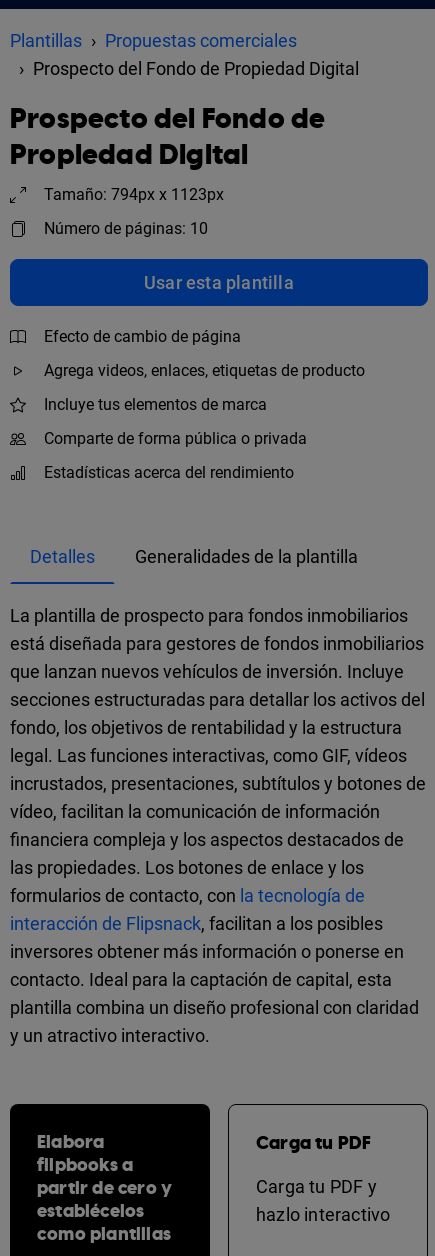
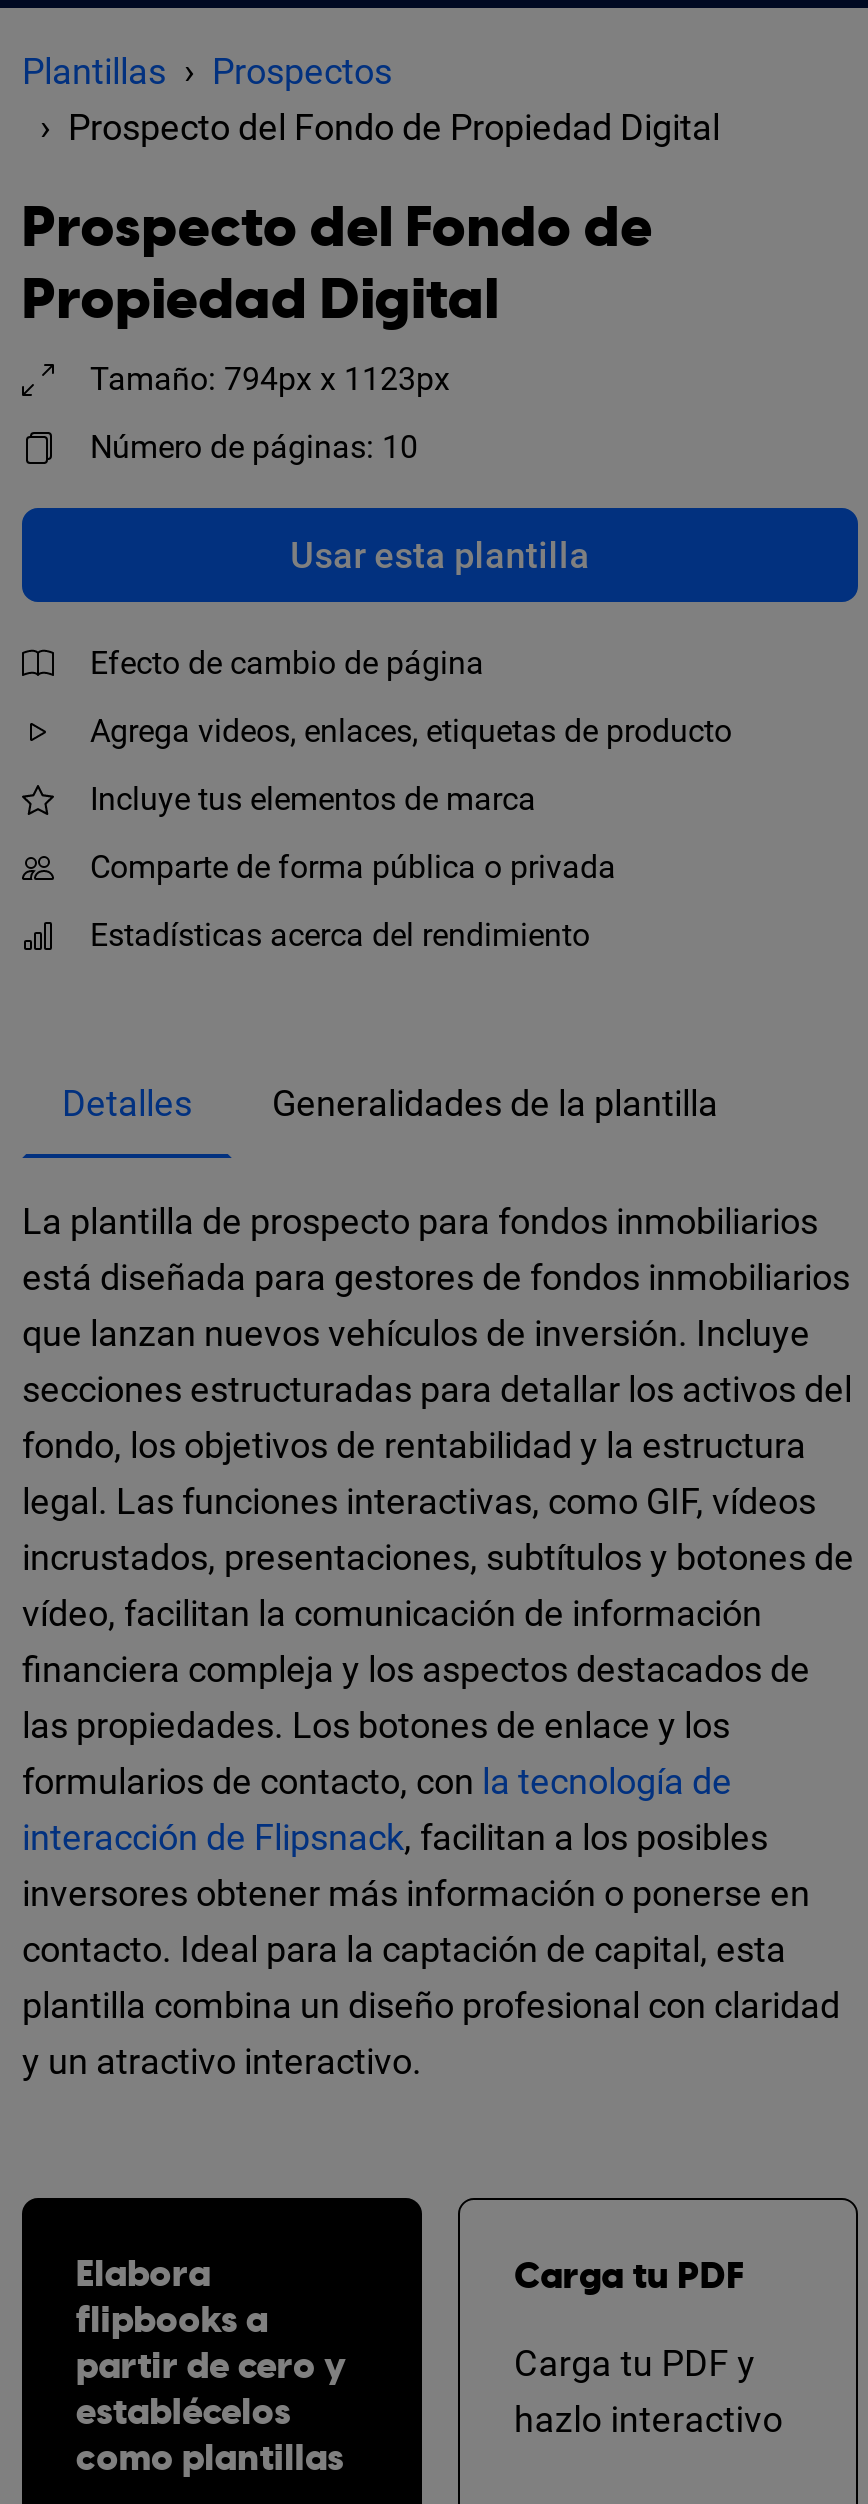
- Propuestas comerciales
+ Prospectos
